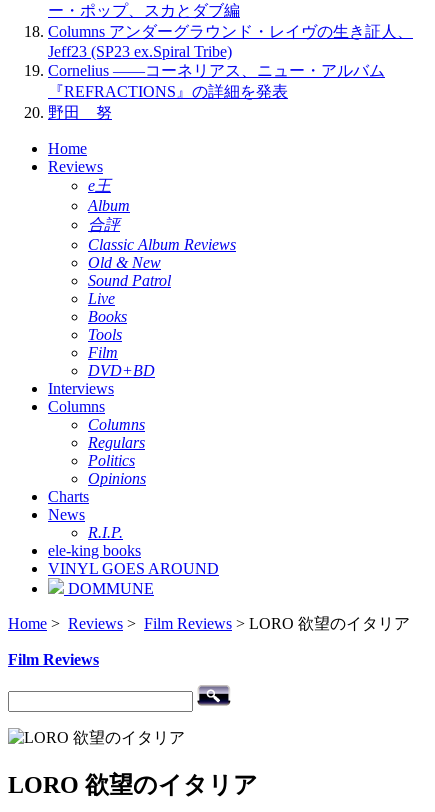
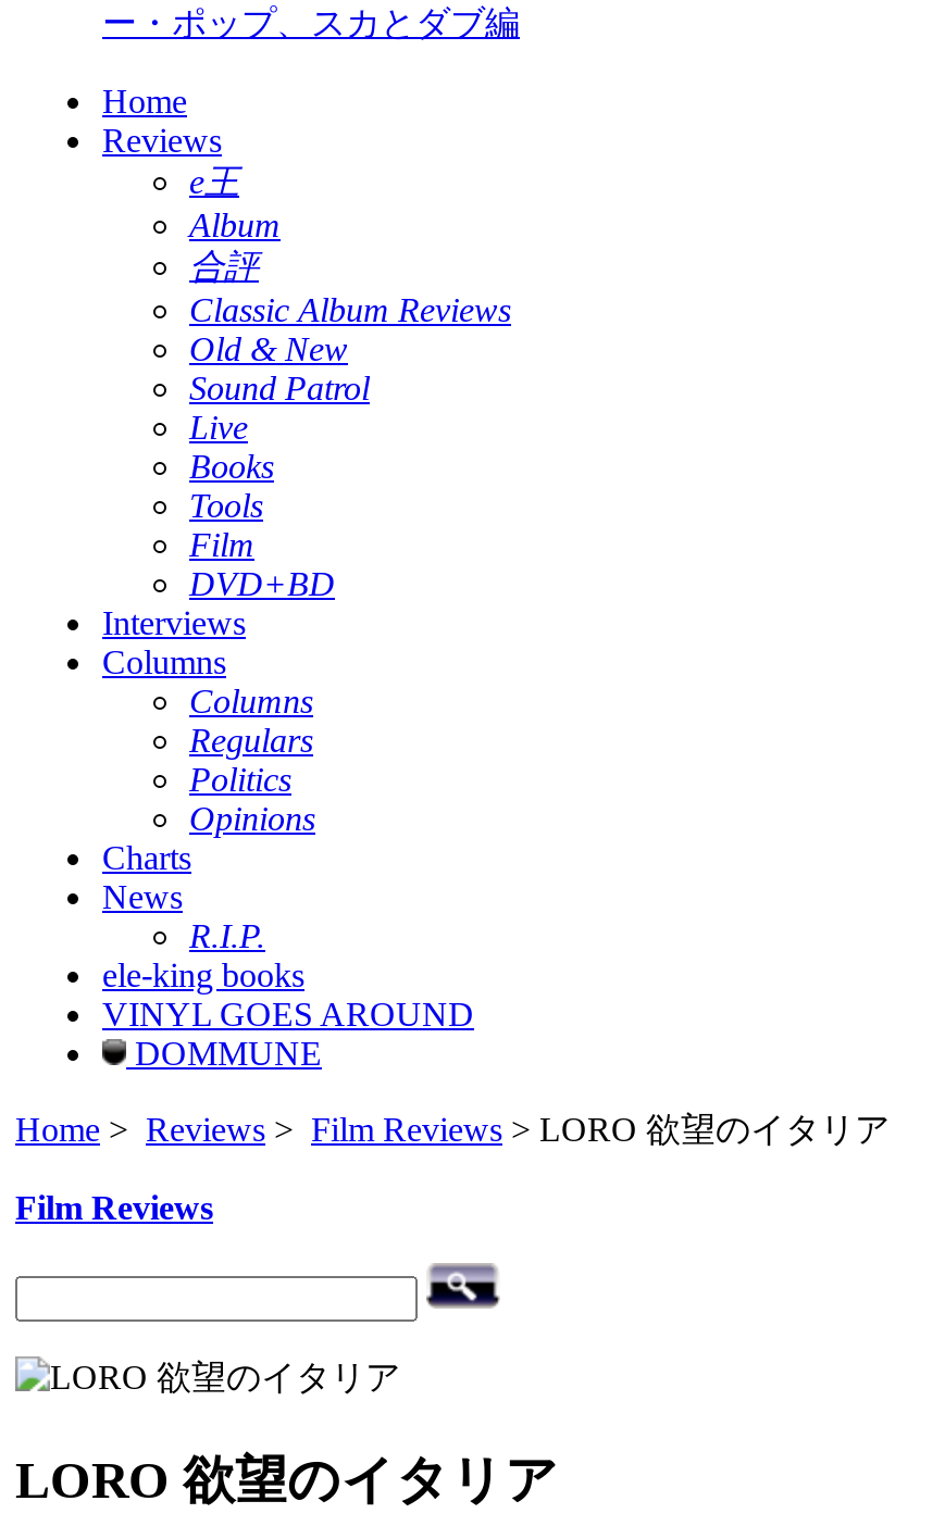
- Columns アンダーグラウンド・レイヴの生き証人、
- Jeff23 (SP23 ex.Spiral Tribe)
- Cornelius ——コーネリアス、ニュー・アルバム
- 『REFRACTIONS』の詳細を発表
- 野田 努
